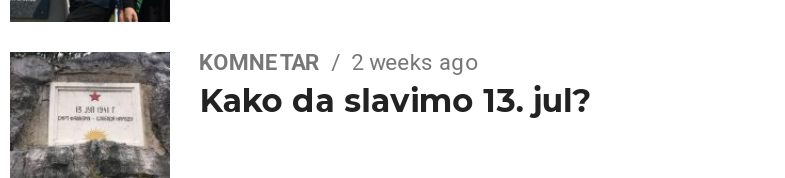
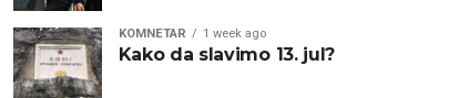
- KOMNETAR 2 weeks ago
+ KOMNETAR 1 week ago
